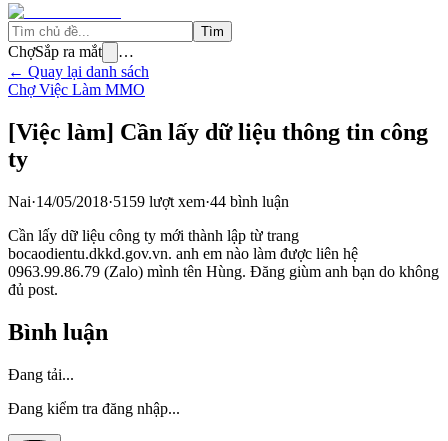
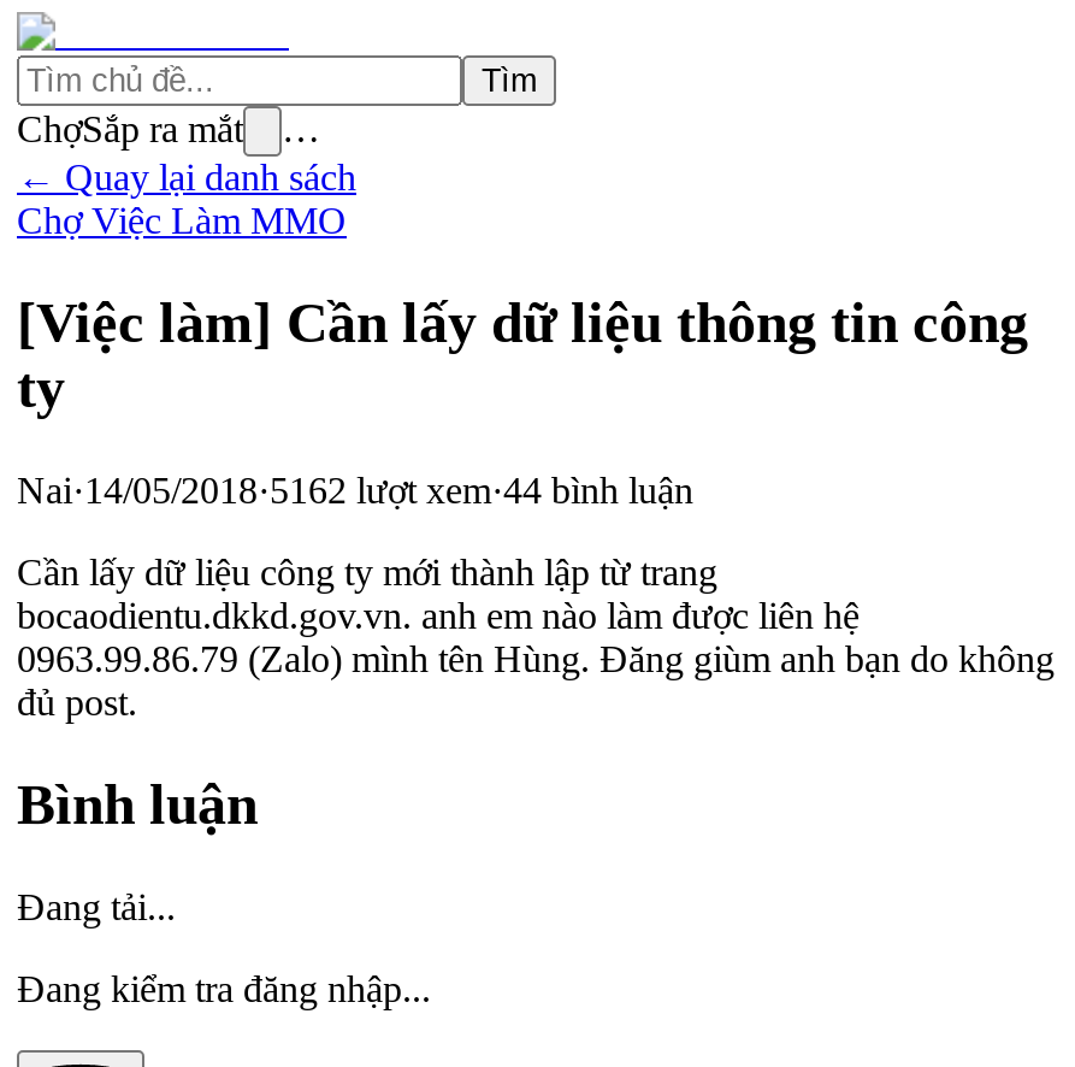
- Nai · 14/05/2018·5159 lượt xem·44 bình luận
+ Nai · 14/05/2018·5162 lượt xem·44 bình luận
